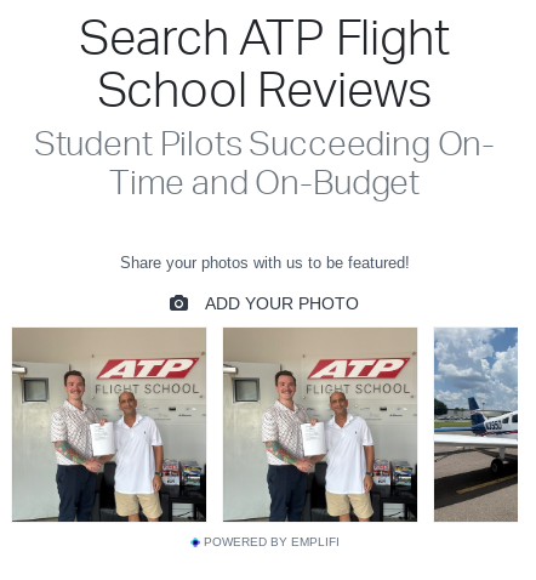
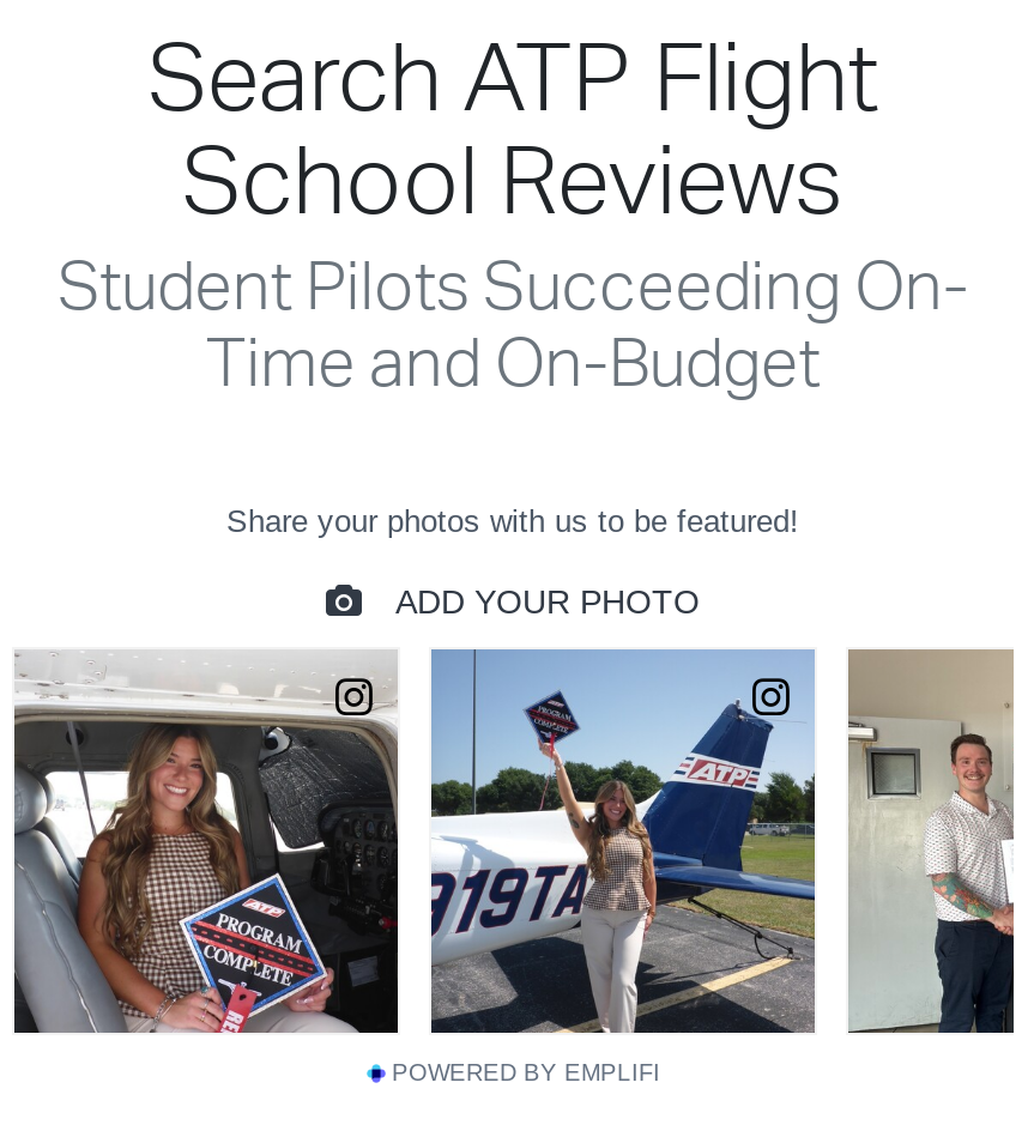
- [image]
+ [image]

- [image]
+ [image]

- [image]
+ [image]
